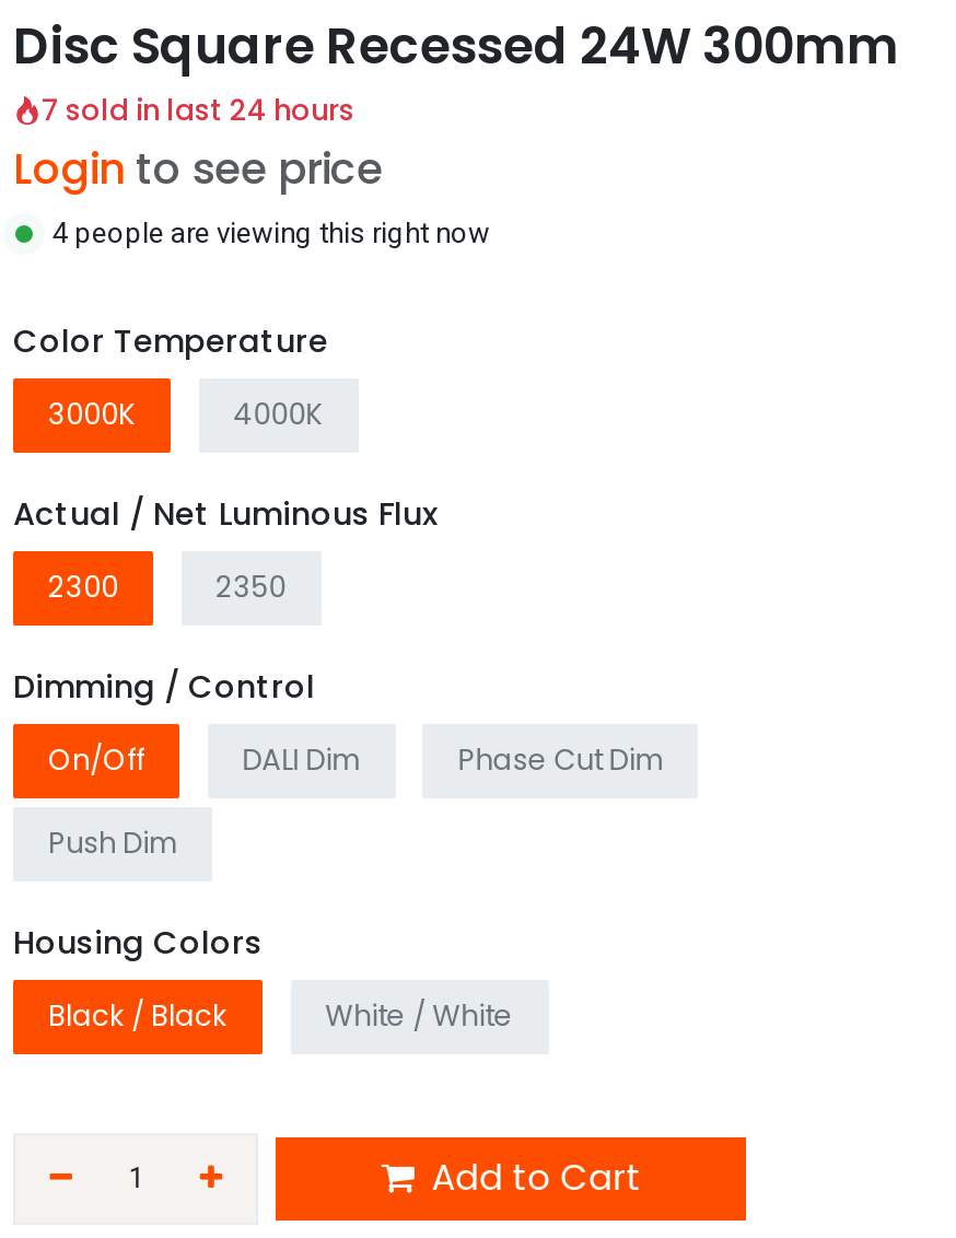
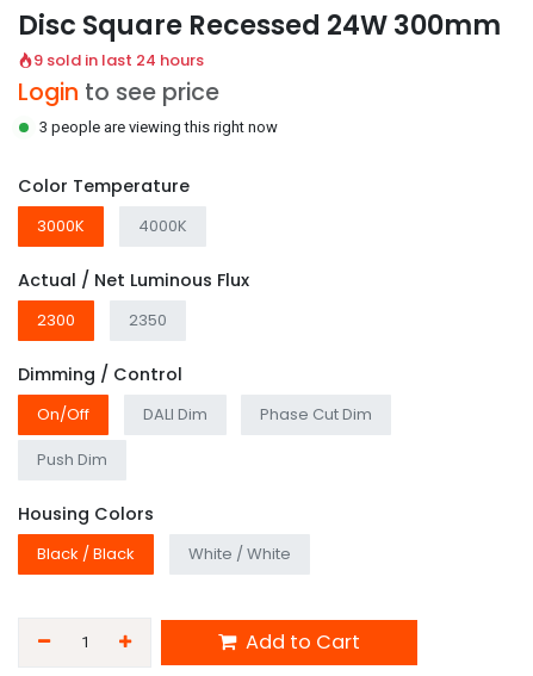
- 7 sold in last 24 hours
+ 9 sold in last 24 hours

- 4 people are viewing this right now
+ 3 people are viewing this right now
